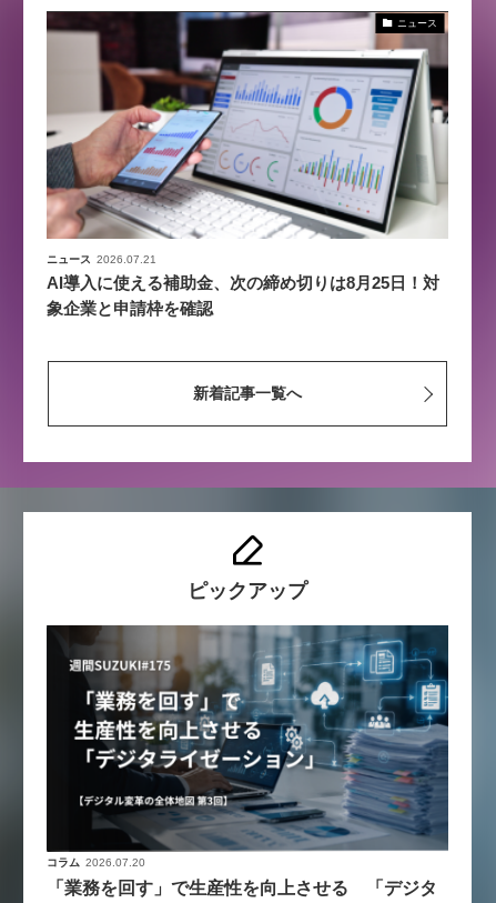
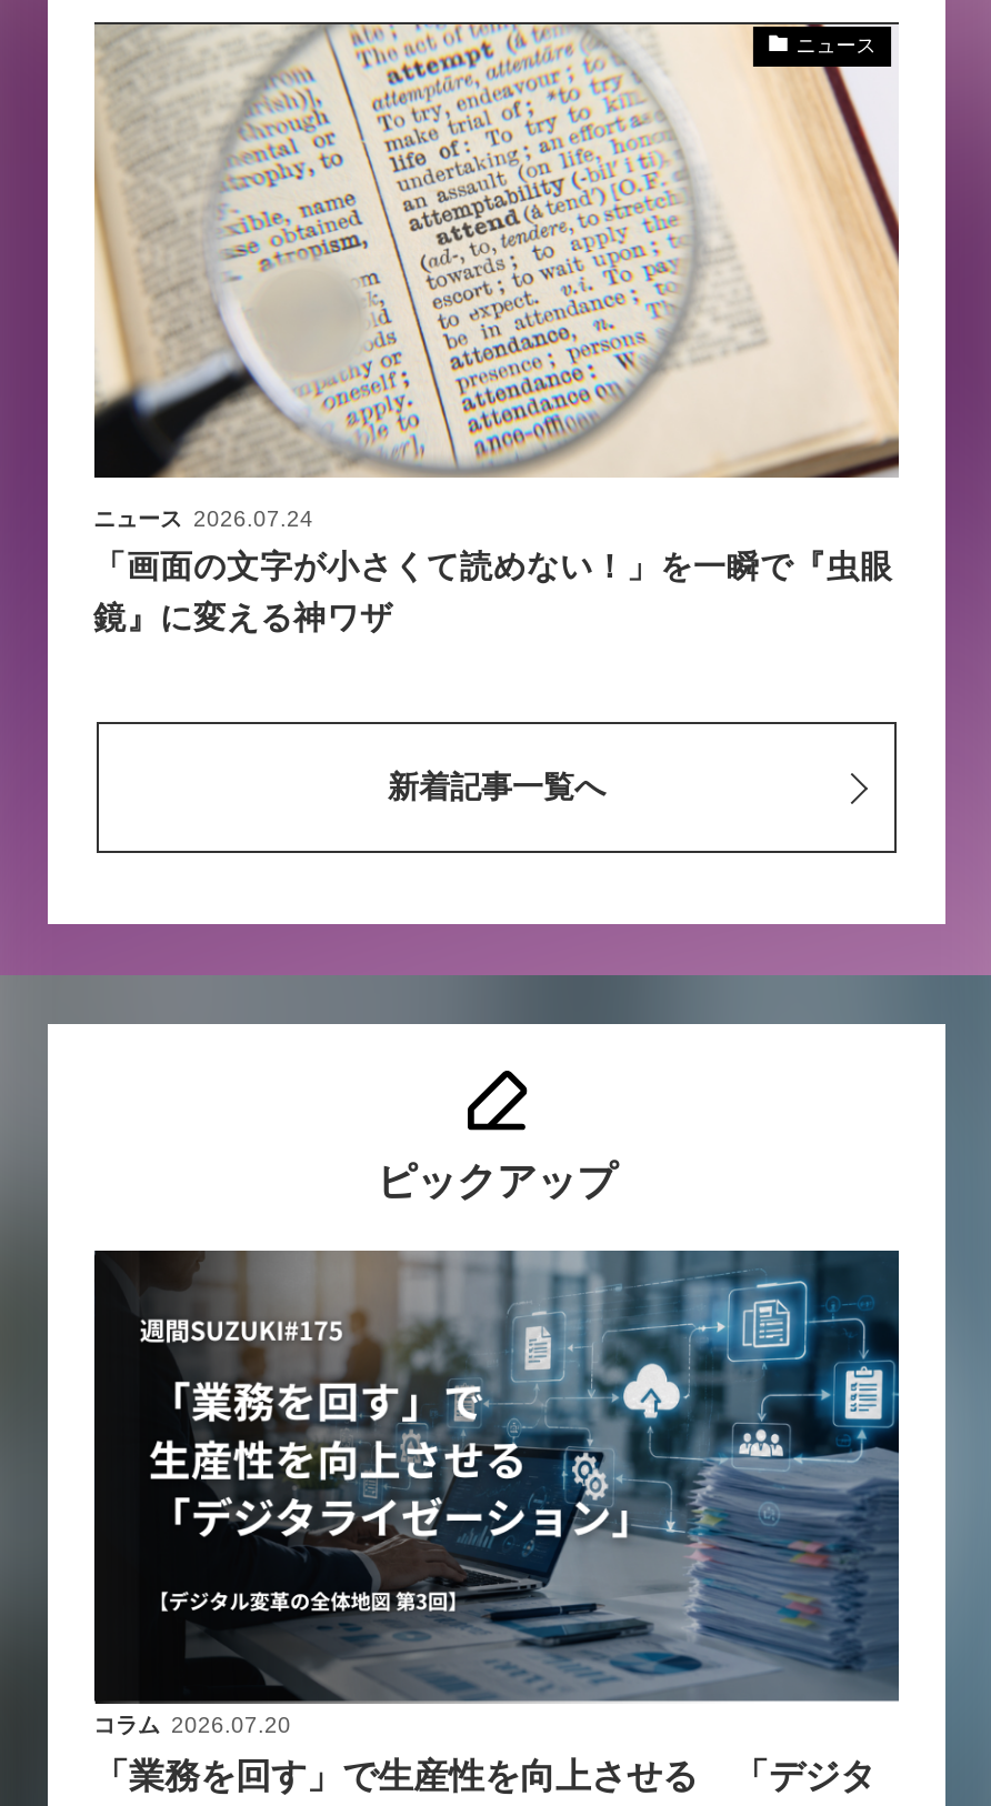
- [image]
- ニュース 2026.07.21
+ [image]
+ ニュース 2026.07.24

- AI導入に使える補助金、次の締め切りは8月25日！対
- 象企業と申請枠を確認
+ 「画面の文字が小さくて読めない！」を一瞬で『虫眼
+ 鏡』に変える神ワザ
